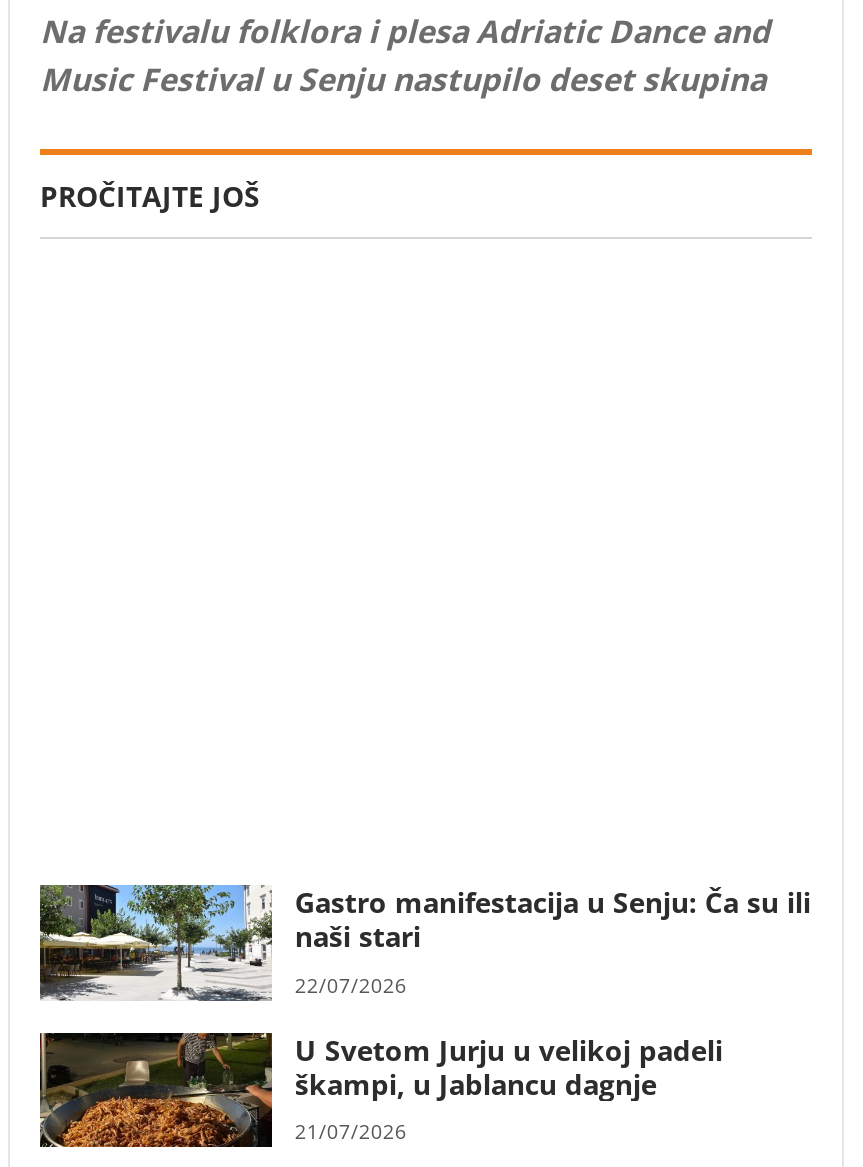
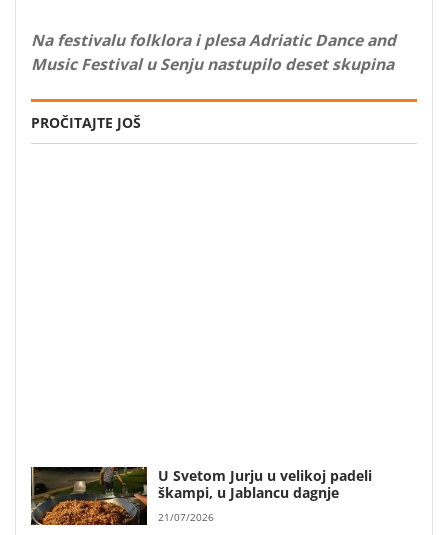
- [image]
- Gastro manifestacija u Senju: Ča su ili
- naši stari
- 22/07/2026
